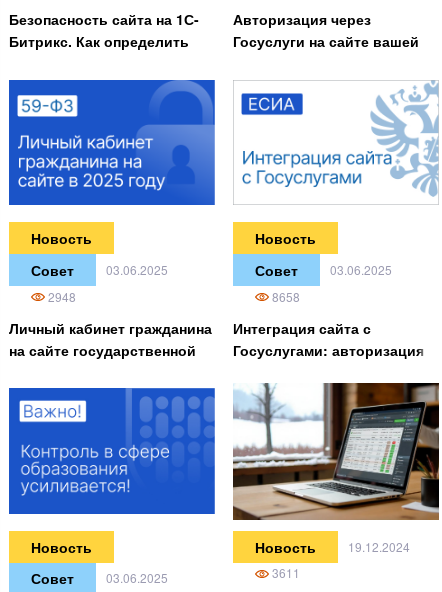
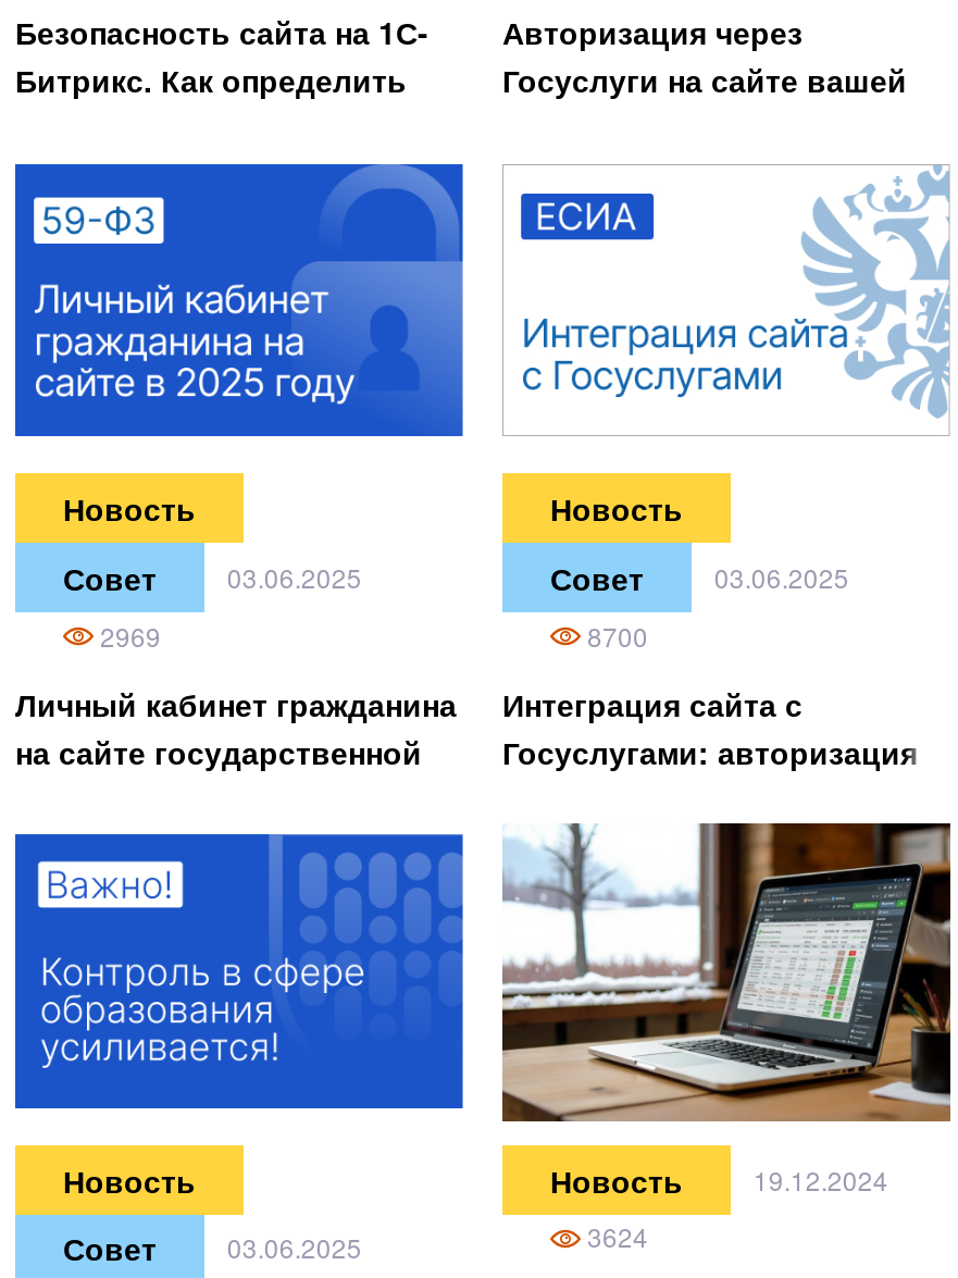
- 2948
+ 2969

- 8658
+ 8700

- 3611
+ 3624
